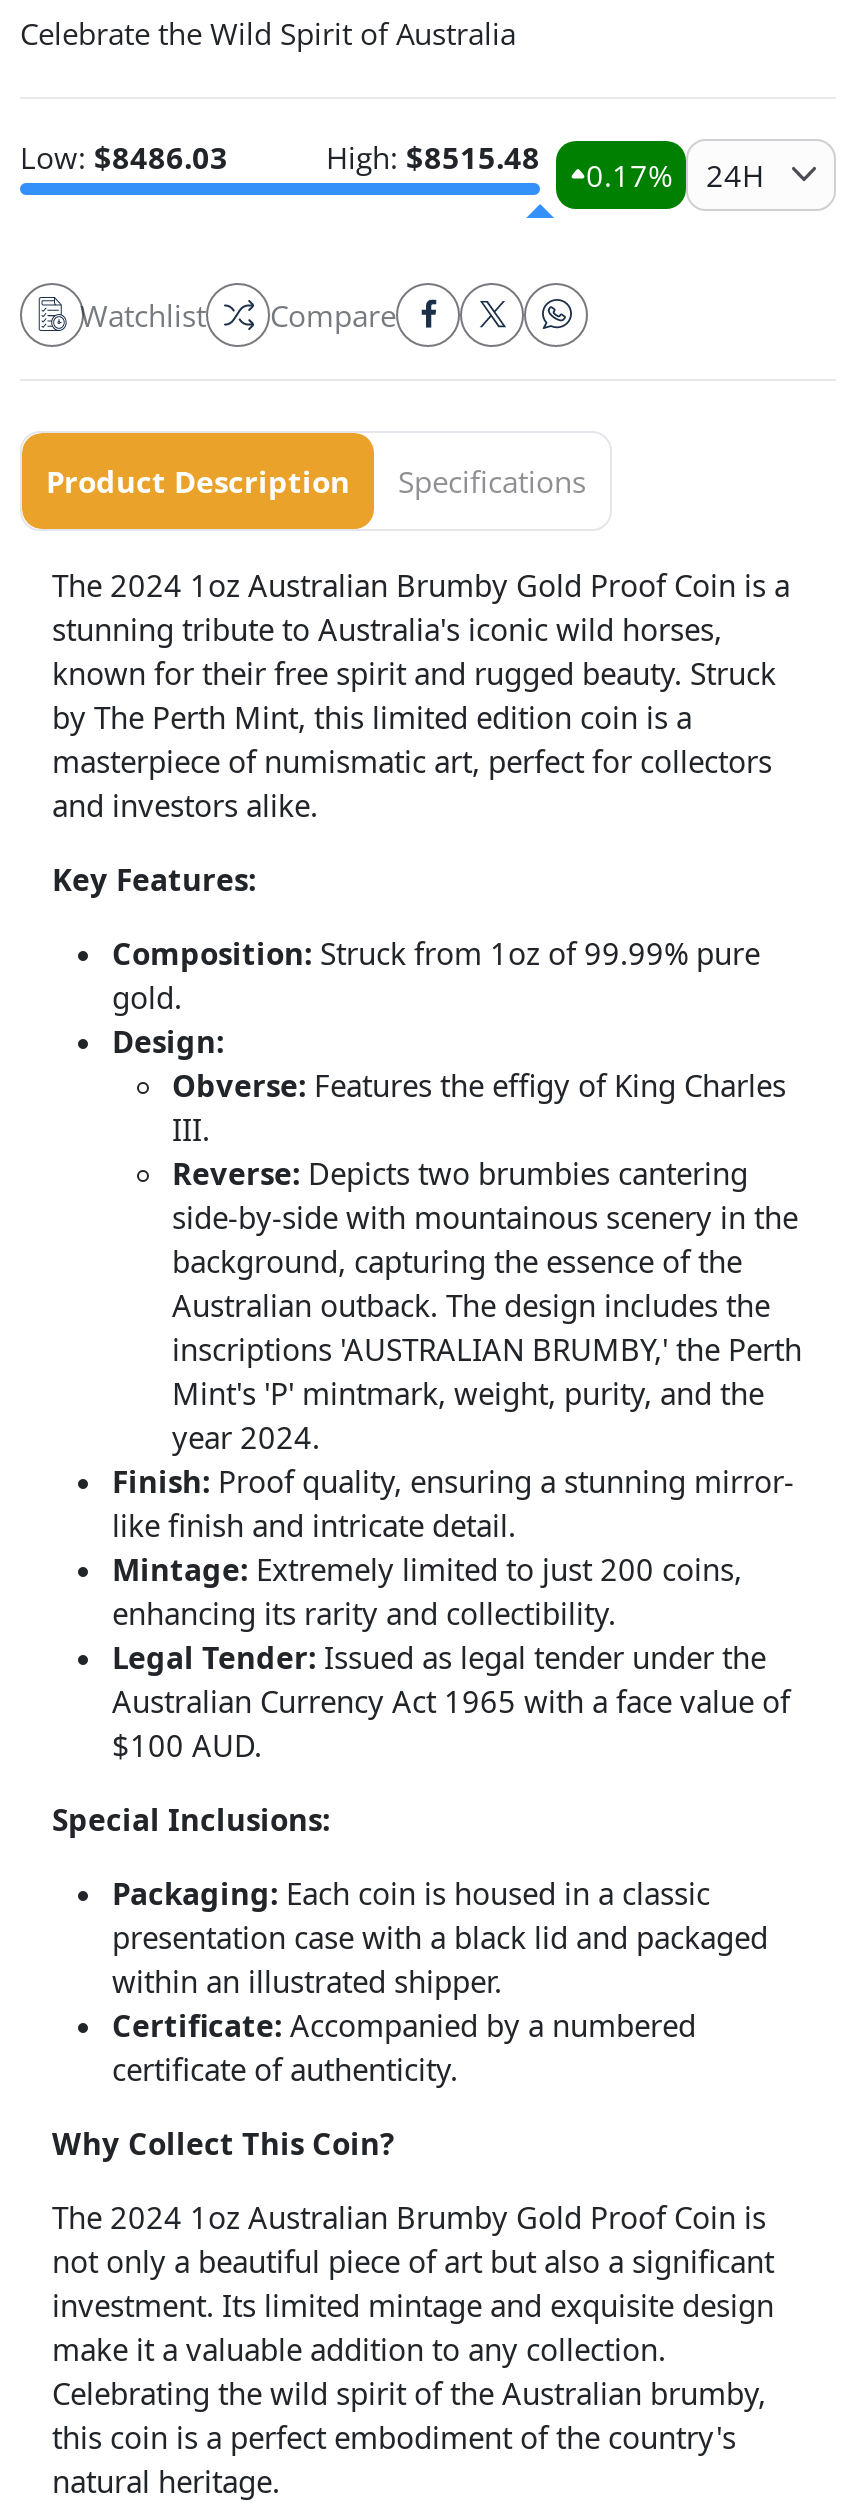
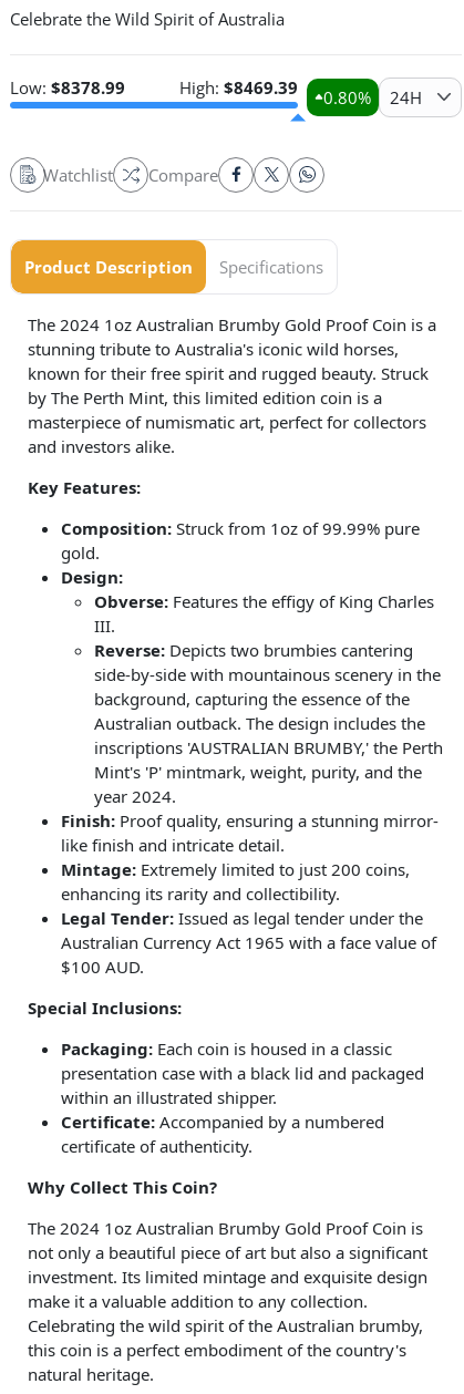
- Low: $8486.03
+ Low: $8378.99

- High: $8515.48
+ High: $8469.39

- 0.17%
+ 0.80%
